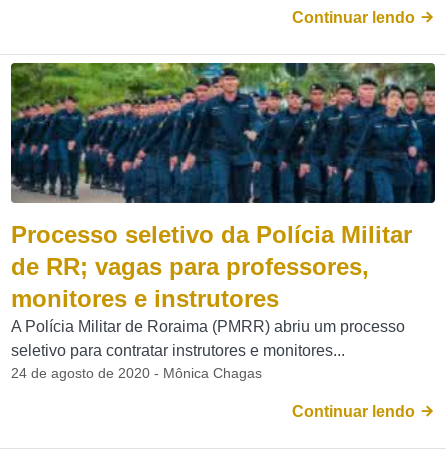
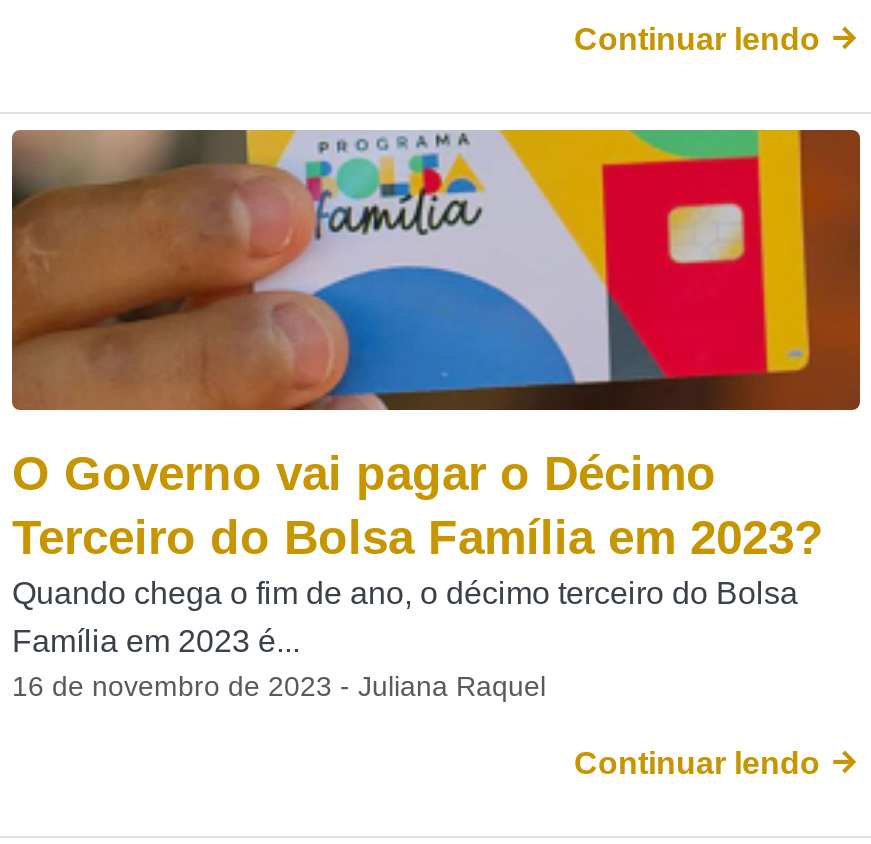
- [image]
- Processo seletivo da Polícia Militar
- de RR; vagas para professores,
- monitores e instrutores
- A Polícia Militar de Roraima (PMRR) abriu um processo
- seletivo para contratar instrutores e monitores...
- 24 de agosto de 2020 - Mônica Chagas
+ [image]
+ O Governo vai pagar o Décimo
+ Terceiro do Bolsa Família em 2023?
+ Quando chega o fim de ano, o décimo terceiro do Bolsa
+ Família em 2023 é...
+ 16 de novembro de 2023 - Juliana Raquel
